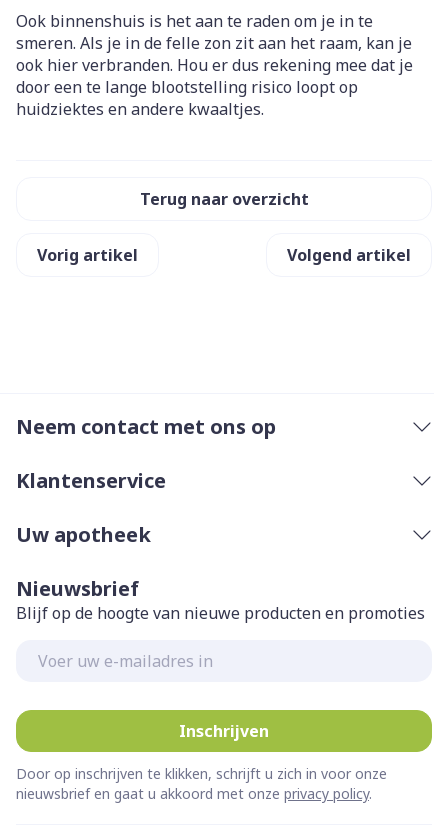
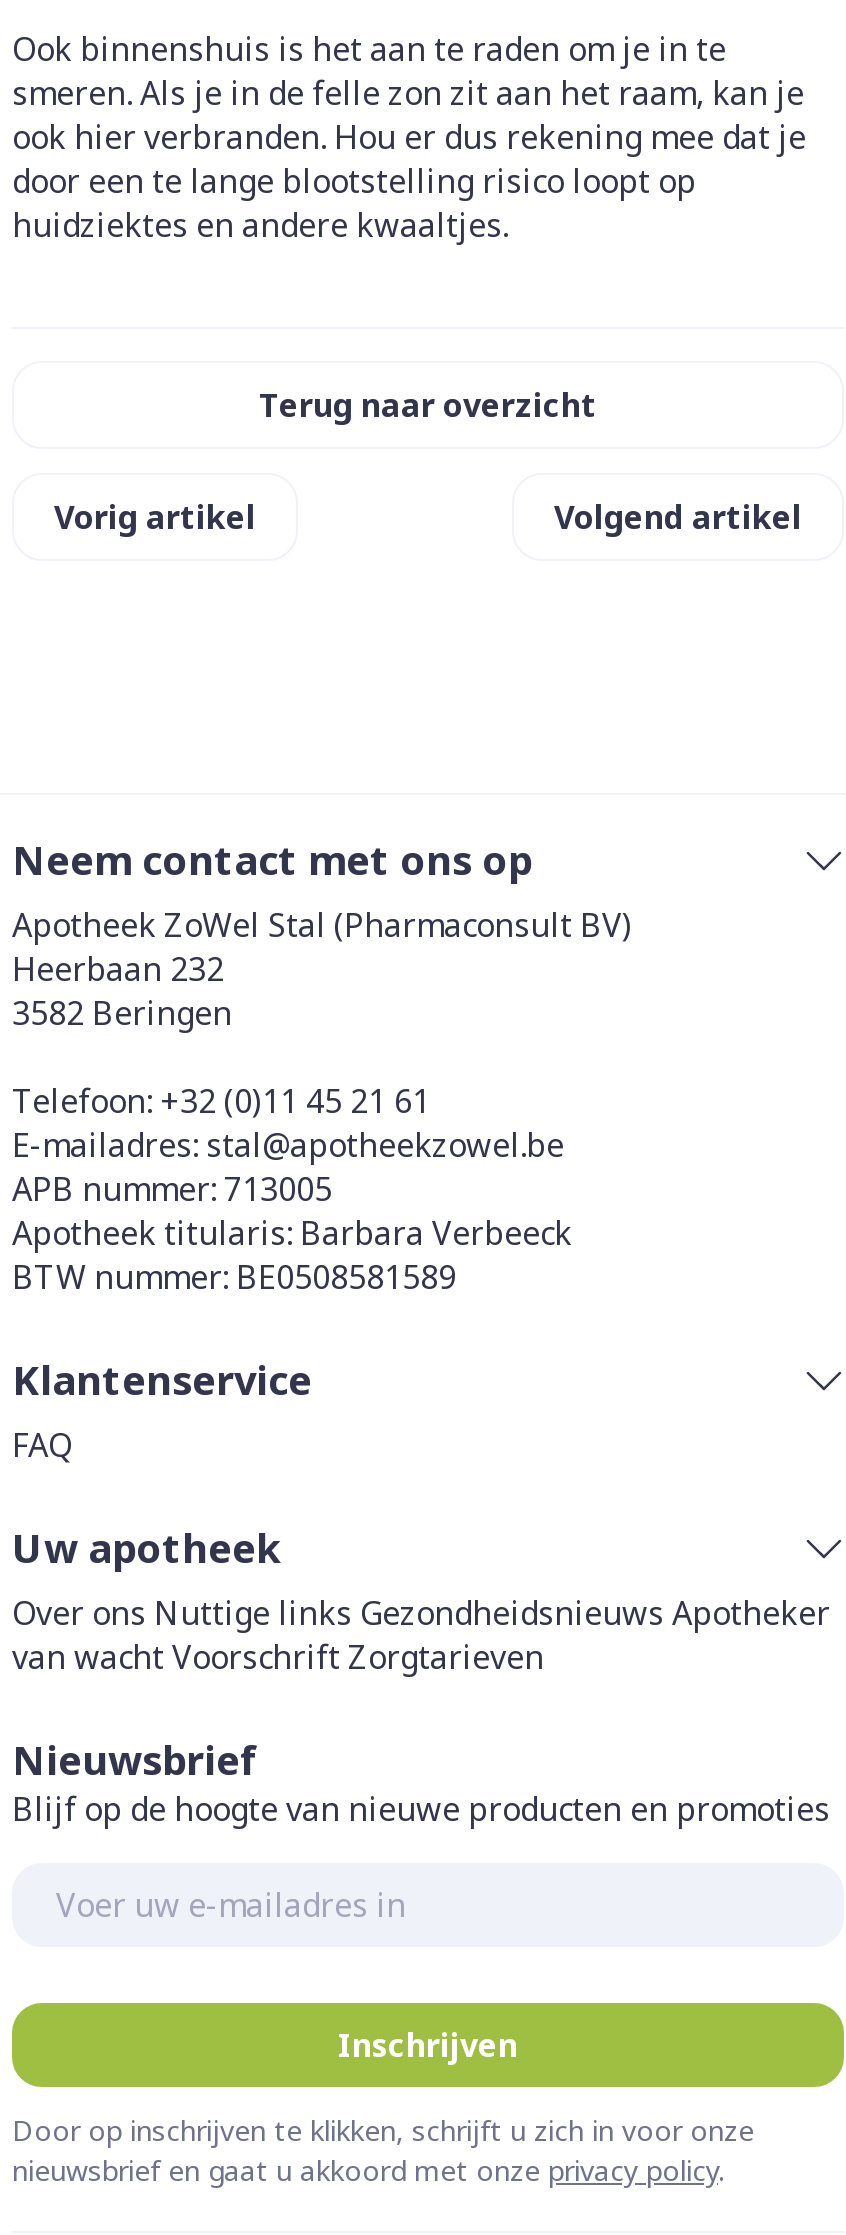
+ Apotheek ZoWel Stal (Pharmaconsult BV)
+ Heerbaan 232
+ 3582 Beringen
+ Telefoon: +32 (0)11 45 21 61
+ E-mailadres: stal@apotheekzowel.be
+ APB nummer: 713005
+ Apotheek titularis: Barbara Verbeeck
+ BTW nummer: BE0508581589

+ FAQ

+ Over ons Nuttige links Gezondheidsnieuws Apotheker
+ van wacht Voorschrift Zorgtarieven
